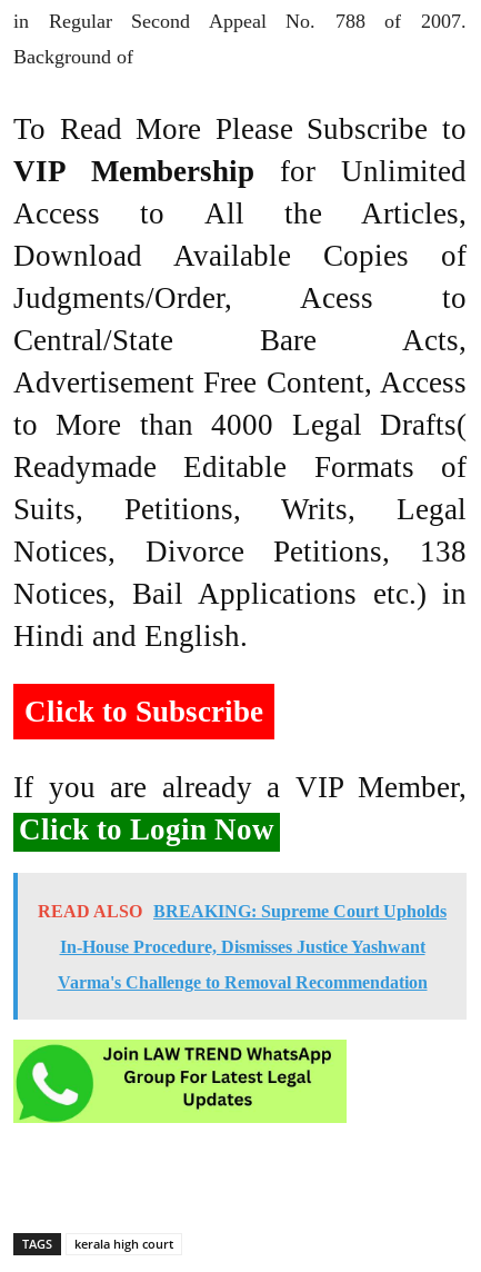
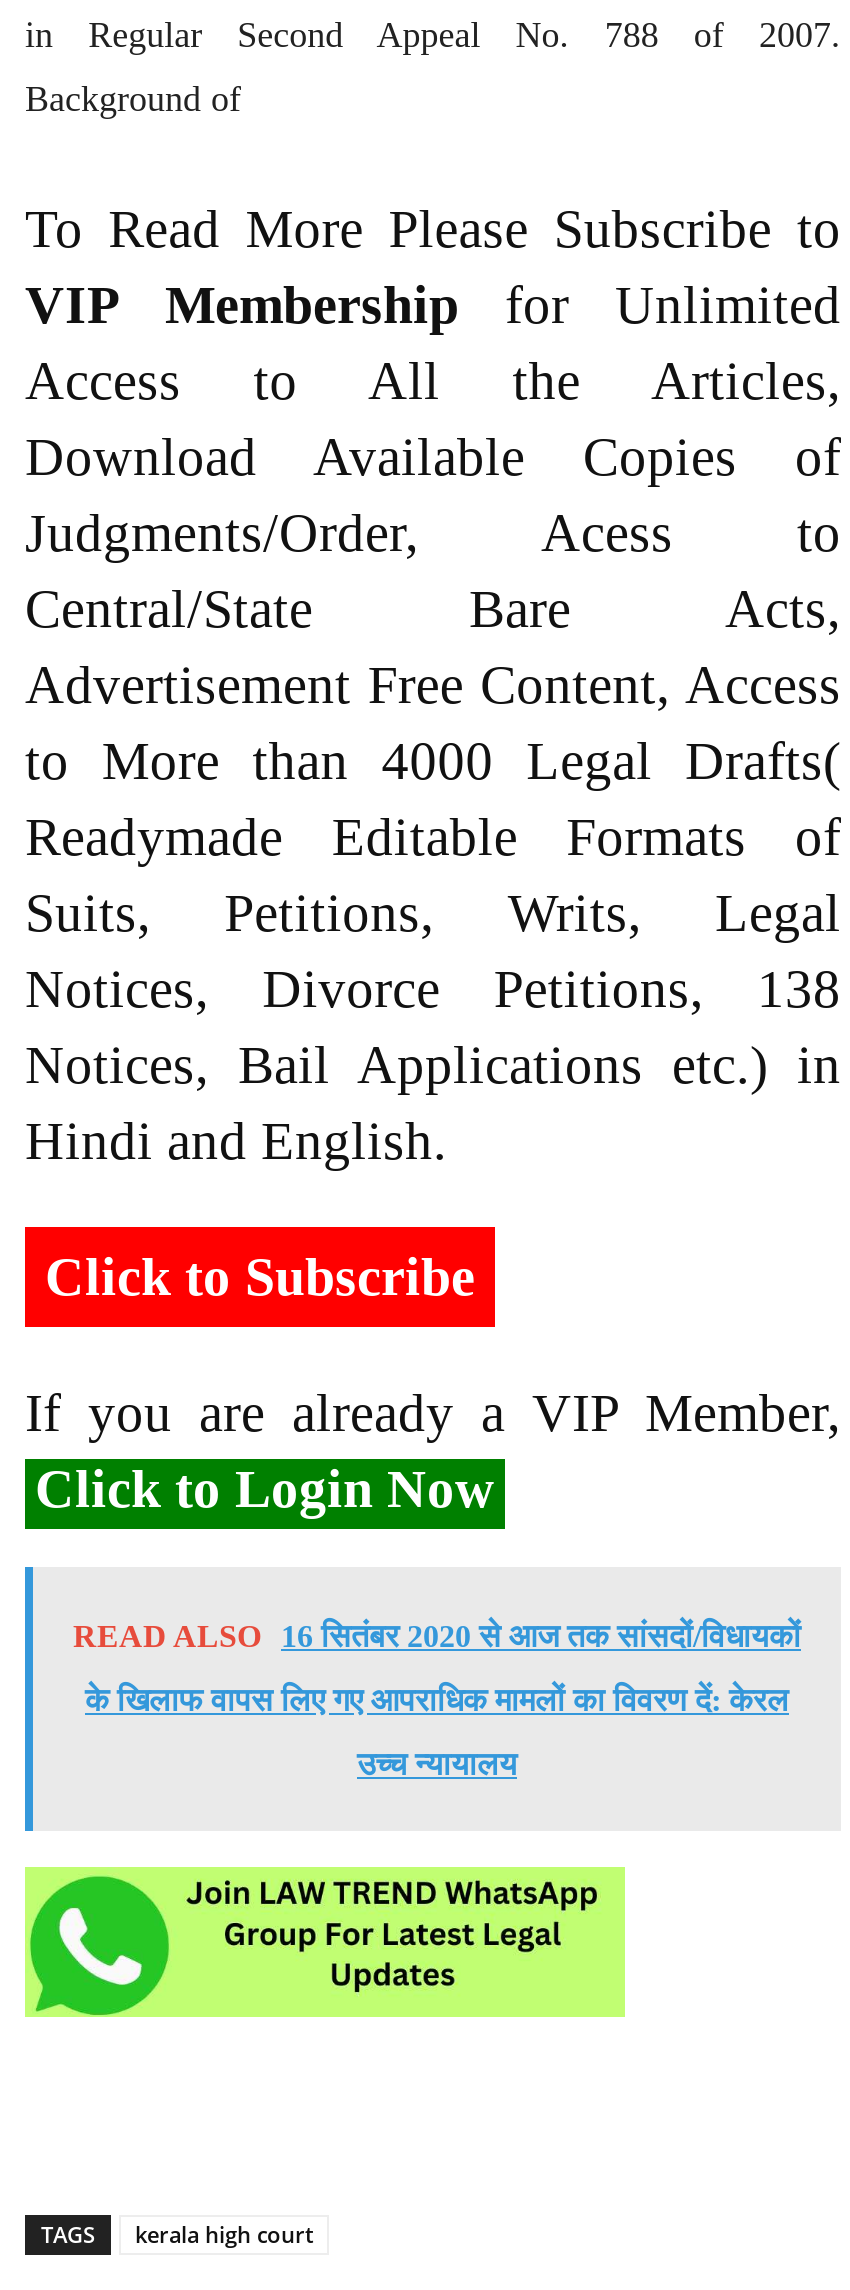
- READ ALSO BREAKING: Supreme Court Upholds
+ READ ALSO 16 सितंबर 2020 से आज तक सांसदों/विधायकों

- In-House Procedure, Dismisses Justice Yashwant
+ के खिलाफ वापस लिए गए आपराधिक मामलों का विवरण दें: केरल

- Varma's Challenge to Removal Recommendation
+ उच्च न्यायालय
